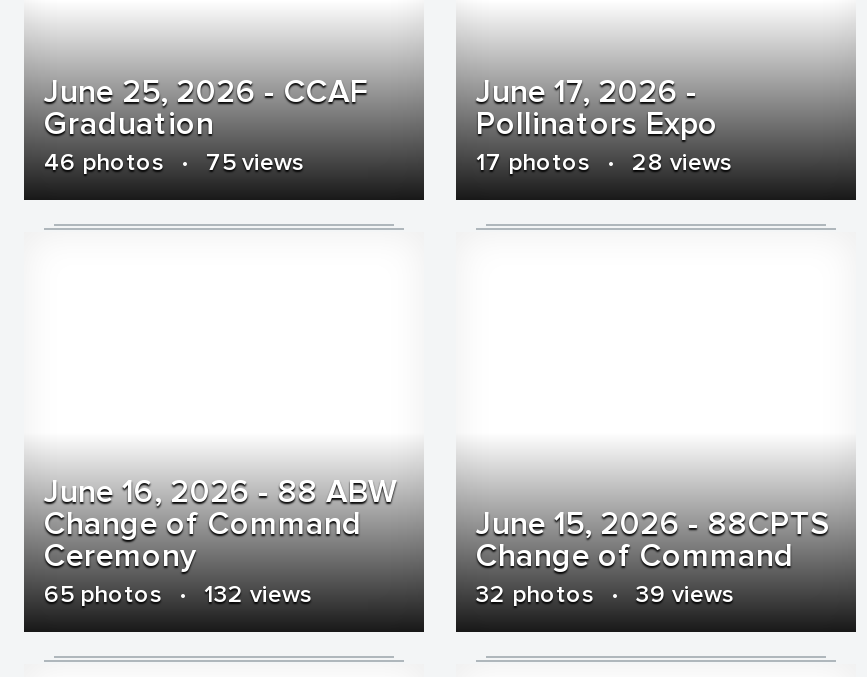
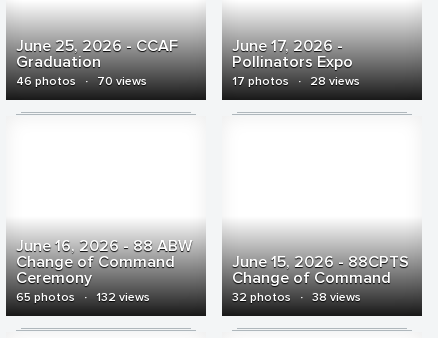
- 46 photos · 75 views
+ 46 photos · 70 views

- 32 photos · 39 views
+ 32 photos · 38 views
